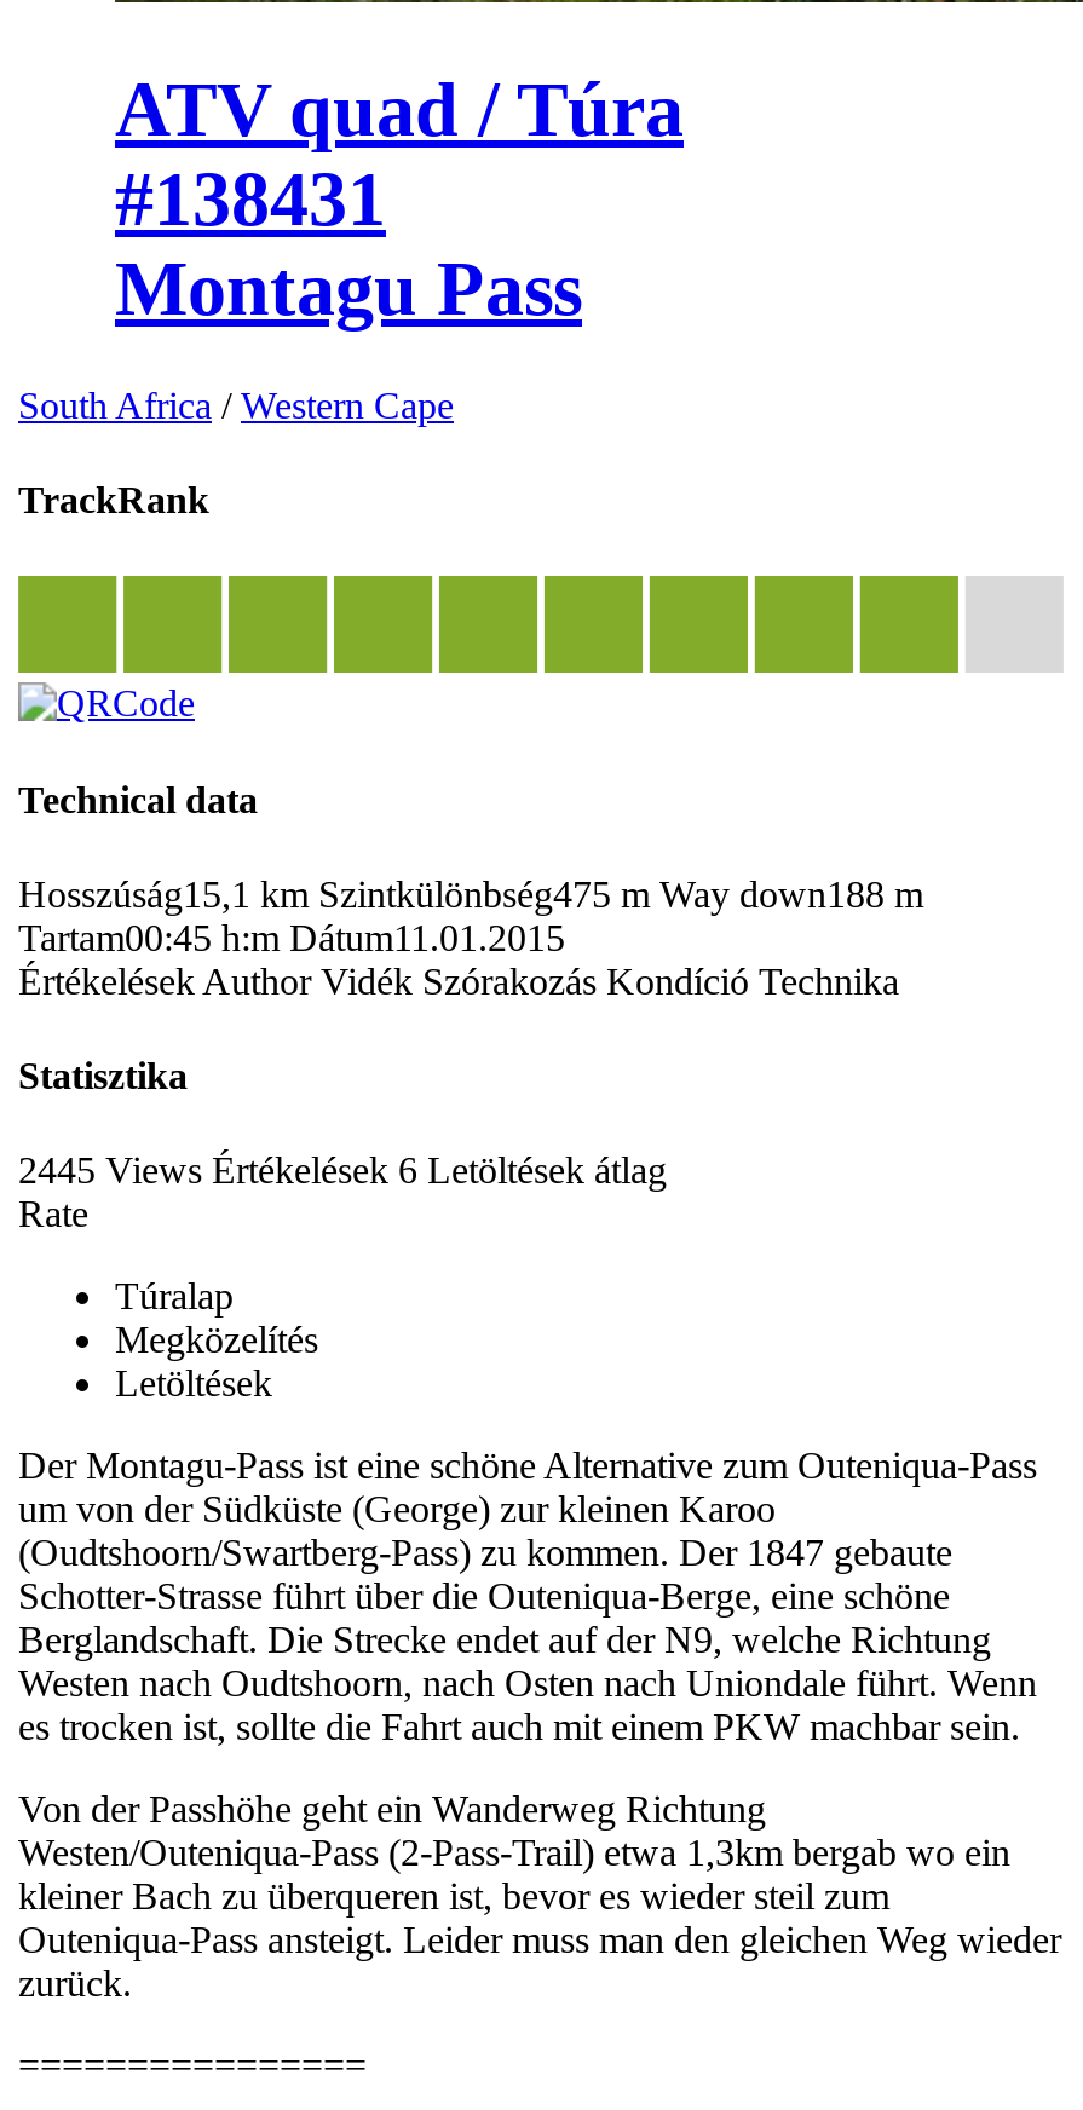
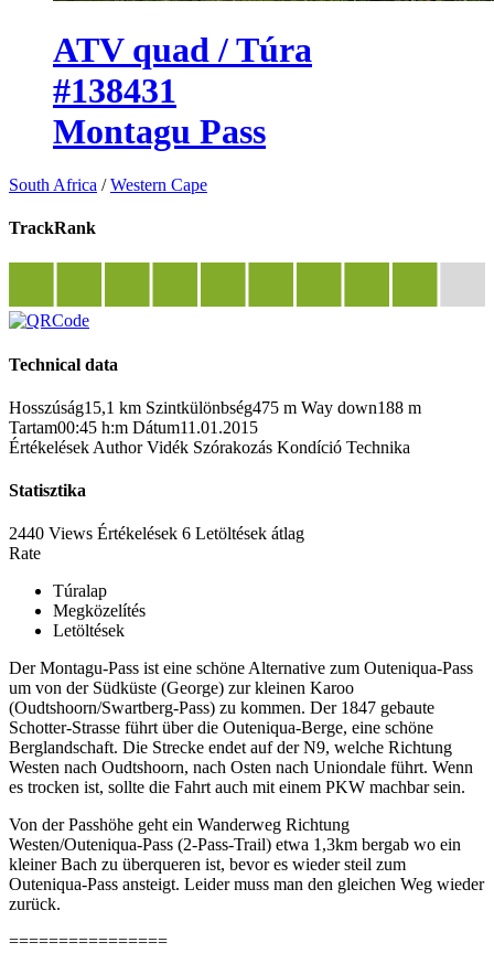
- 2445 Views Értékelések 6 Letöltések átlag
+ 2440 Views Értékelések 6 Letöltések átlag
